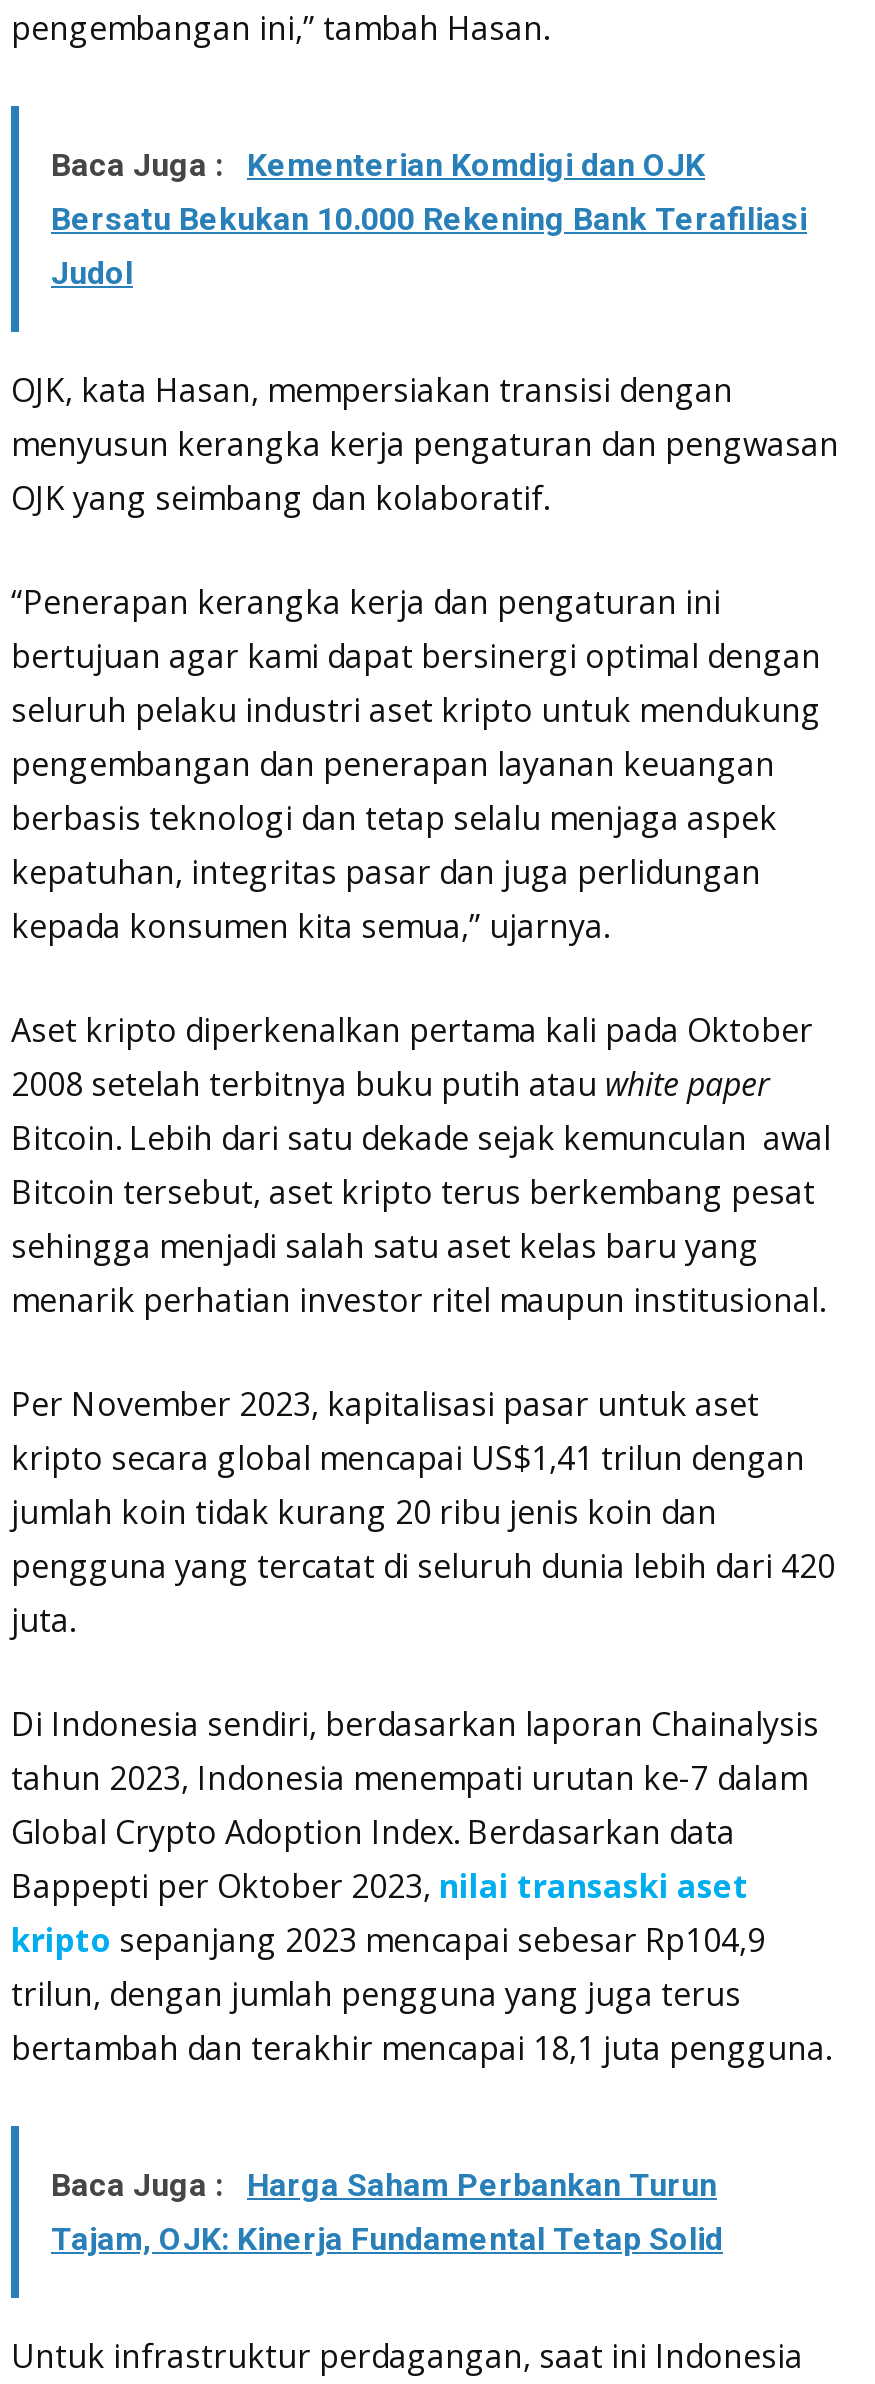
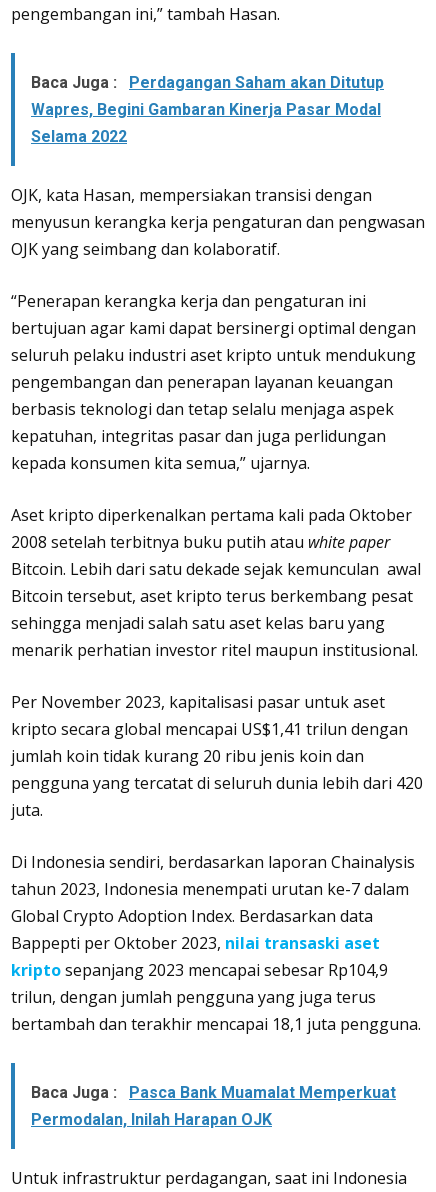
- Baca Juga : Kementerian Komdigi dan OJK
- Bersatu Bekukan 10.000 Rekening Bank Terafiliasi
- Judol
+ Baca Juga : Perdagangan Saham akan Ditutup
+ Wapres, Begini Gambaran Kinerja Pasar Modal
+ Selama 2022

- Baca Juga : Harga Saham Perbankan Turun
- Tajam, OJK: Kinerja Fundamental Tetap Solid
+ Baca Juga : Pasca Bank Muamalat Memperkuat
+ Permodalan, Inilah Harapan OJK
